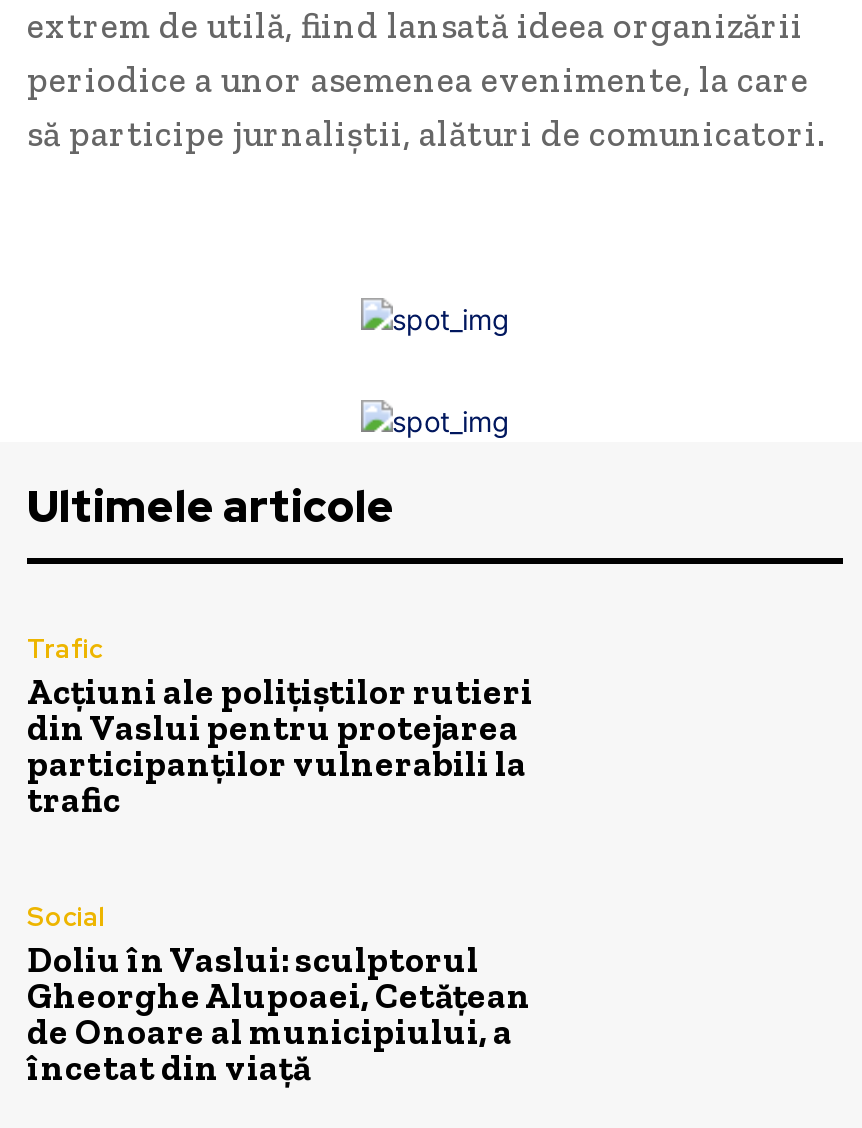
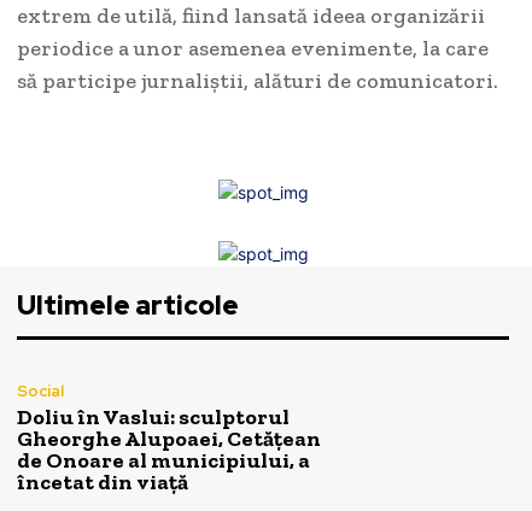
- Trafic
- Acțiuni ale polițiștilor rutieri
- din Vaslui pentru protejarea
- participanților vulnerabili la
- trafic
